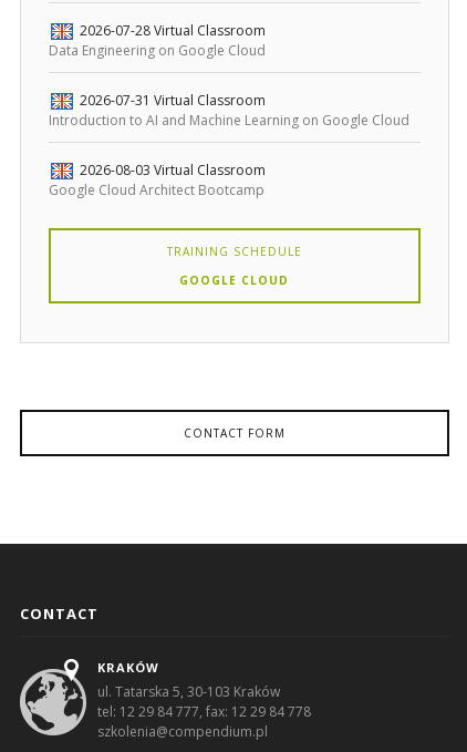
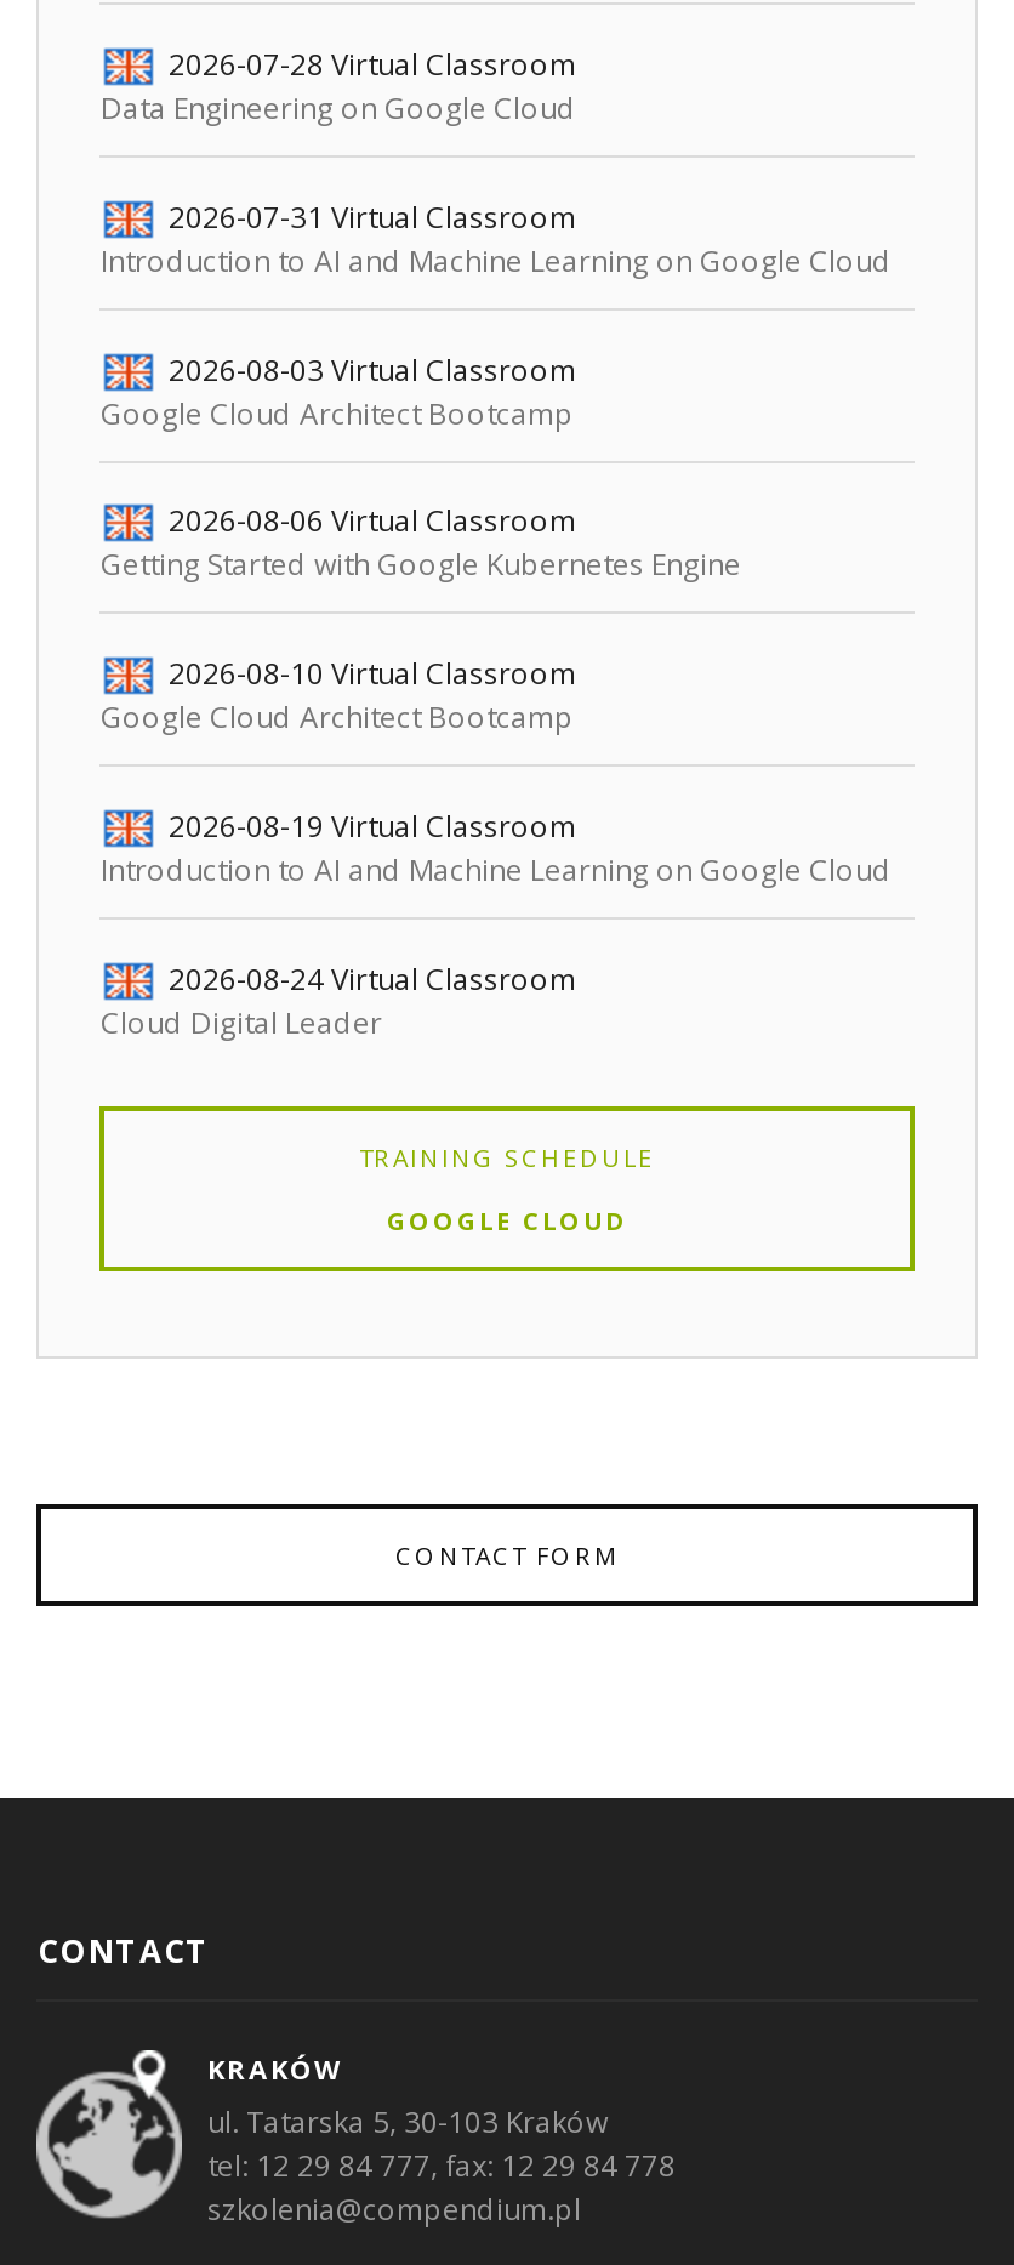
+ 2026-08-06 Virtual Classroom
+ Getting Started with Google Kubernetes Engine
+ 2026-08-10 Virtual Classroom
+ Google Cloud Architect Bootcamp
+ 2026-08-19 Virtual Classroom
+ Introduction to AI and Machine Learning on Google Cloud
+ 2026-08-24 Virtual Classroom
+ Cloud Digital Leader
